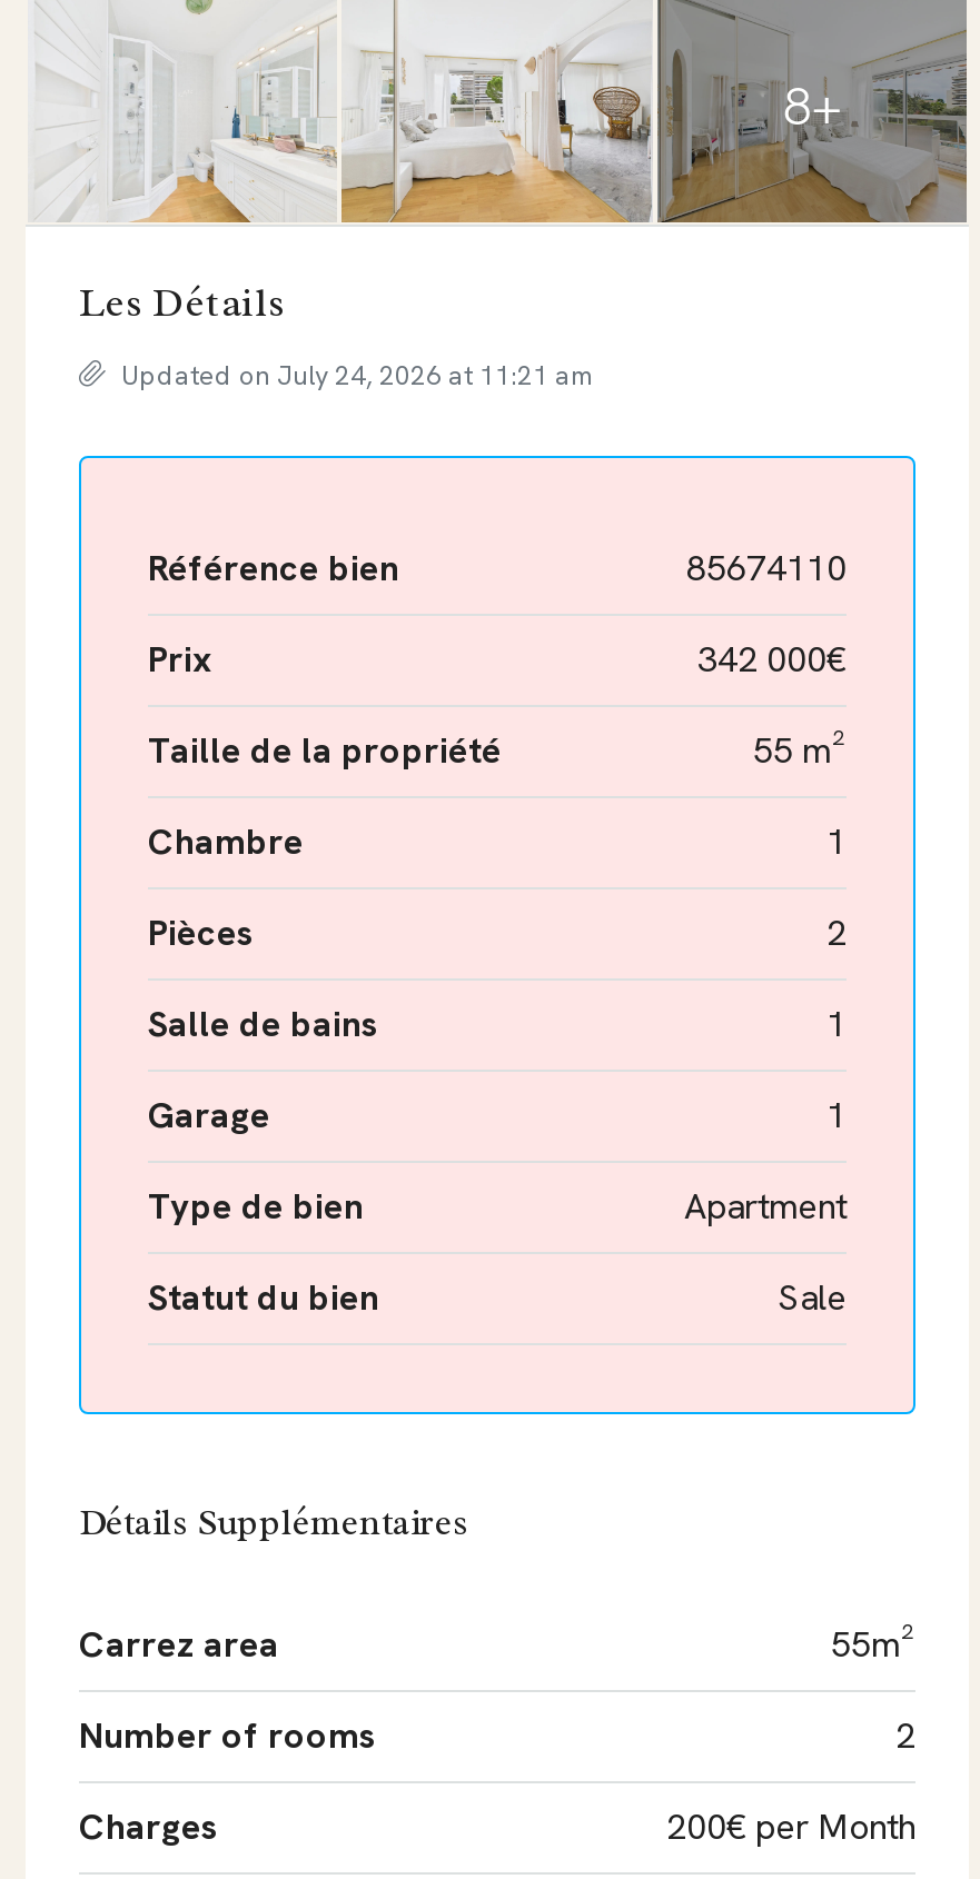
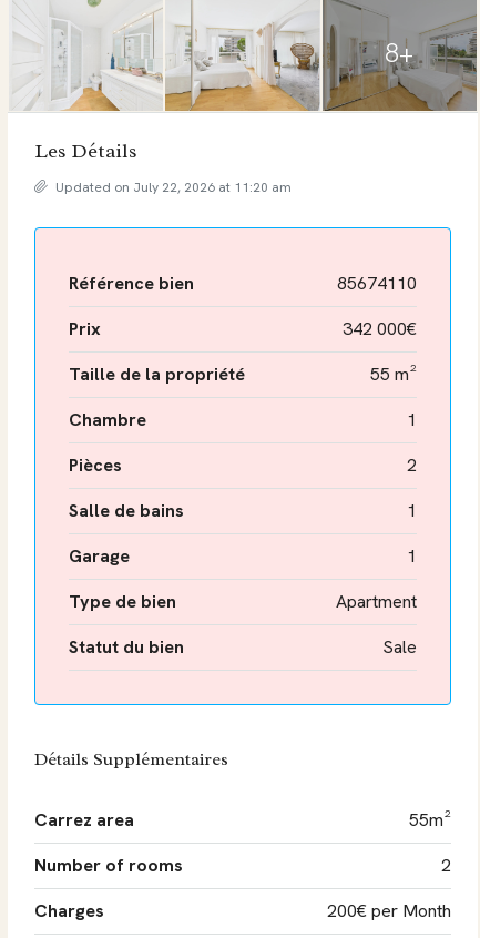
- Updated on July 24, 2026 at 11:21 am
+ Updated on July 22, 2026 at 11:20 am
